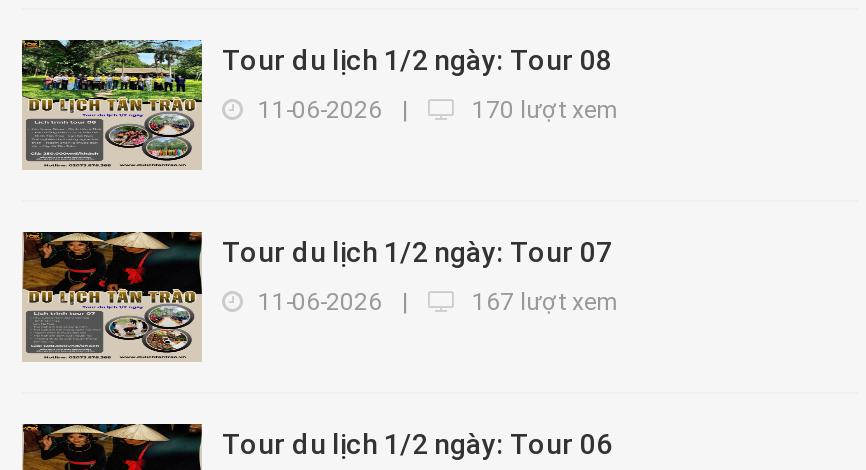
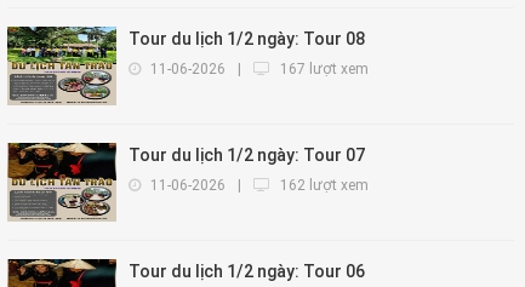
- 170 lượt xem
+ 167 lượt xem

- 167 lượt xem
+ 162 lượt xem
